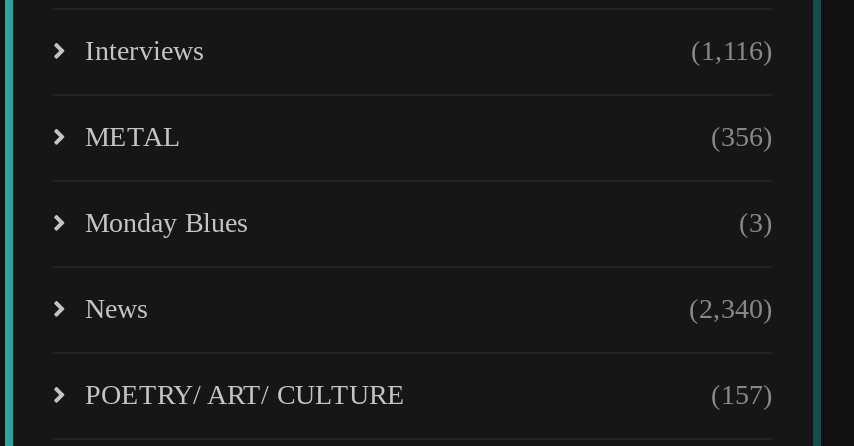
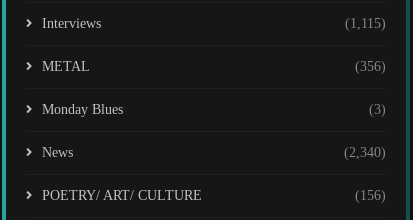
- (1,116)
+ (1,115)

- (157)
+ (156)
